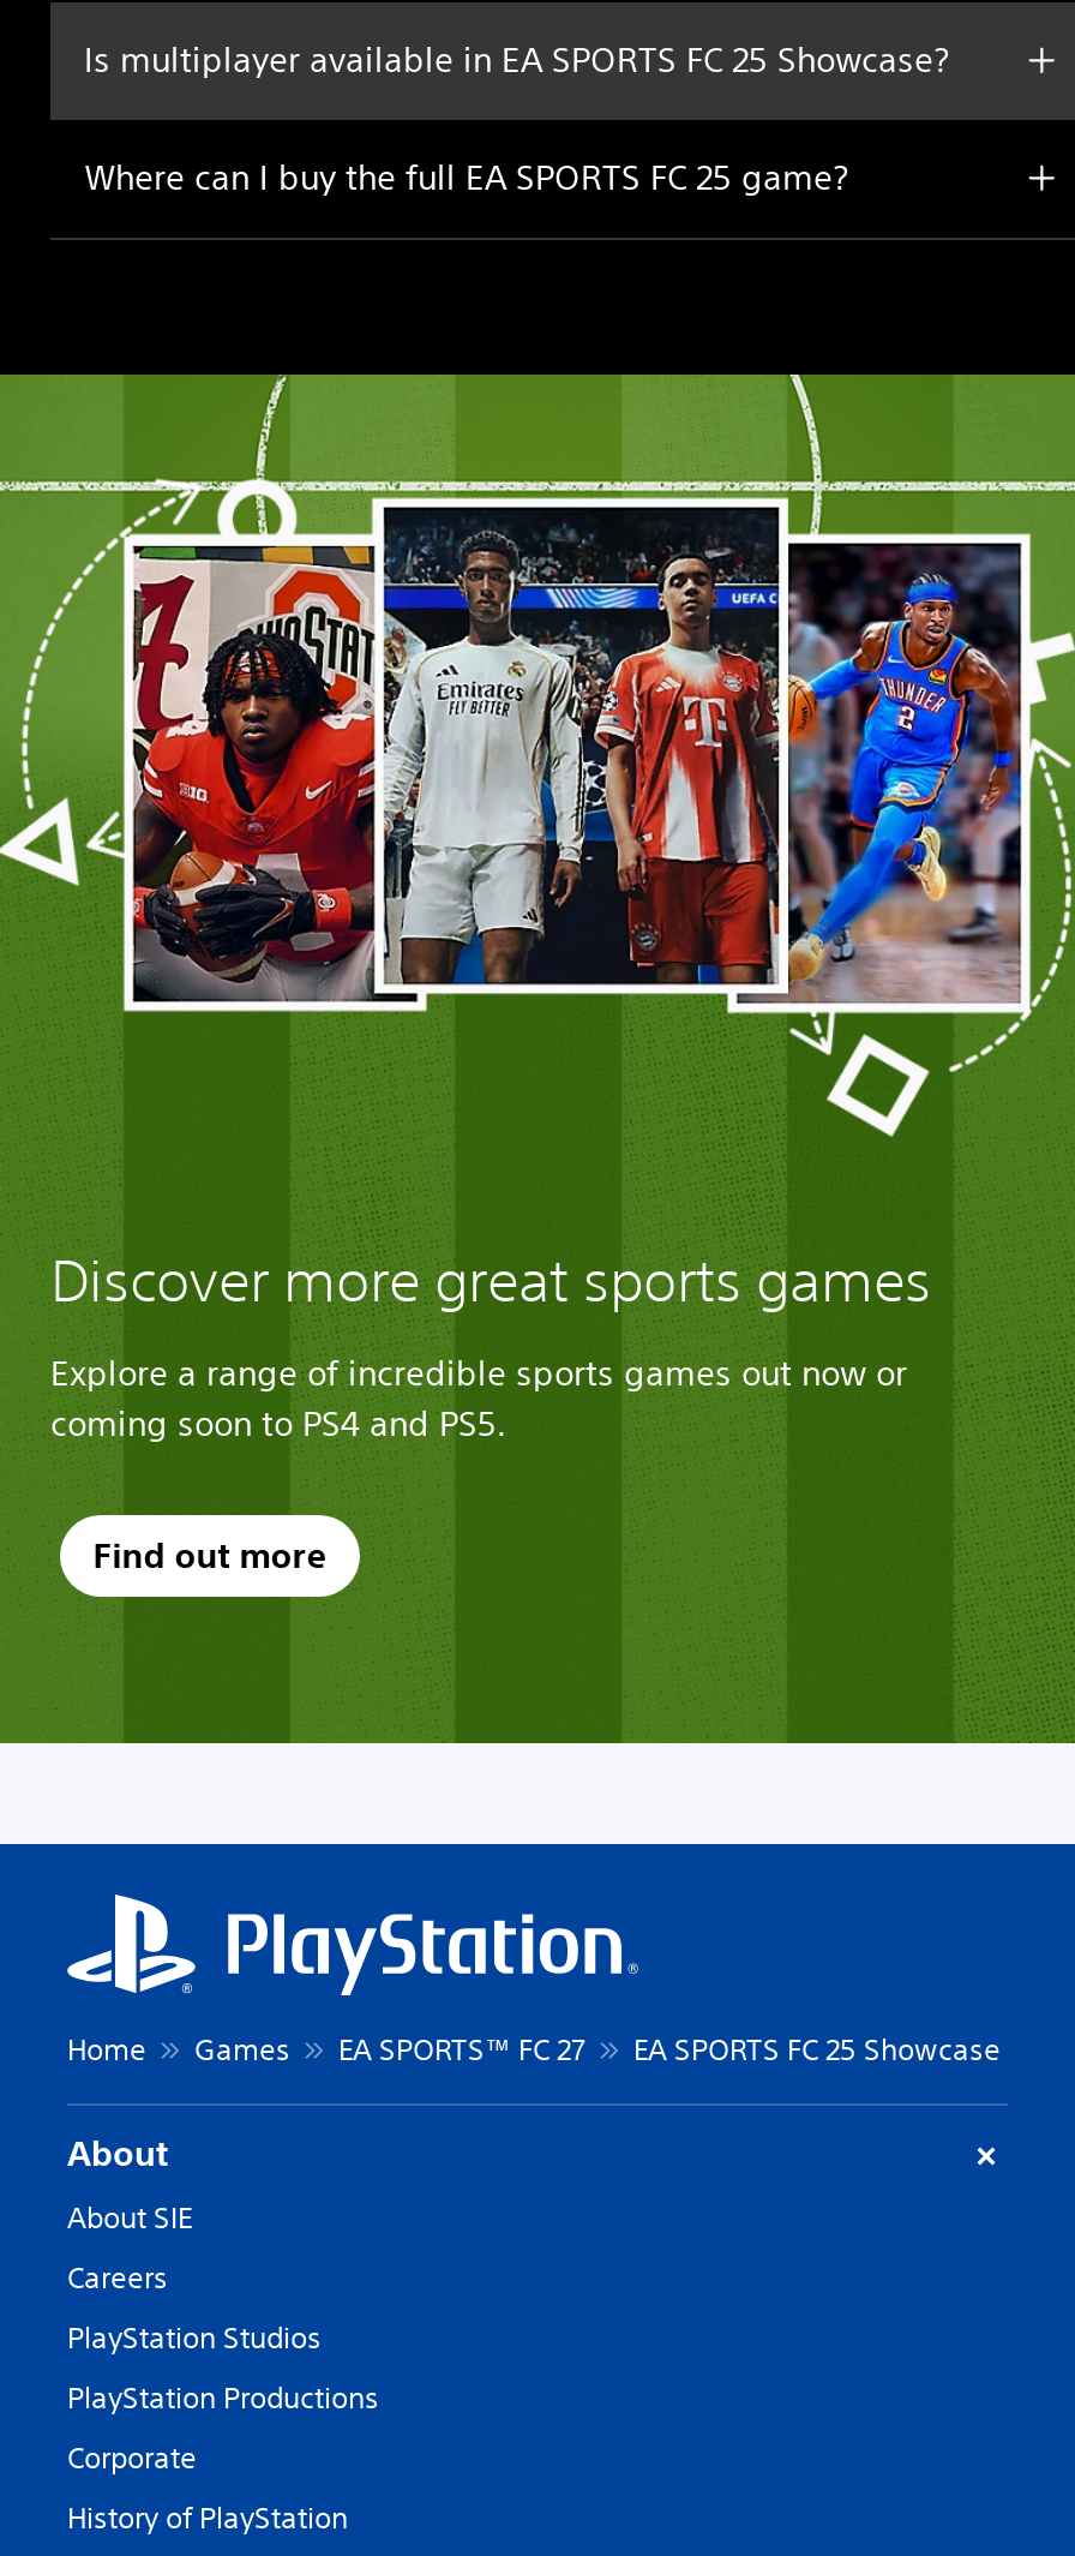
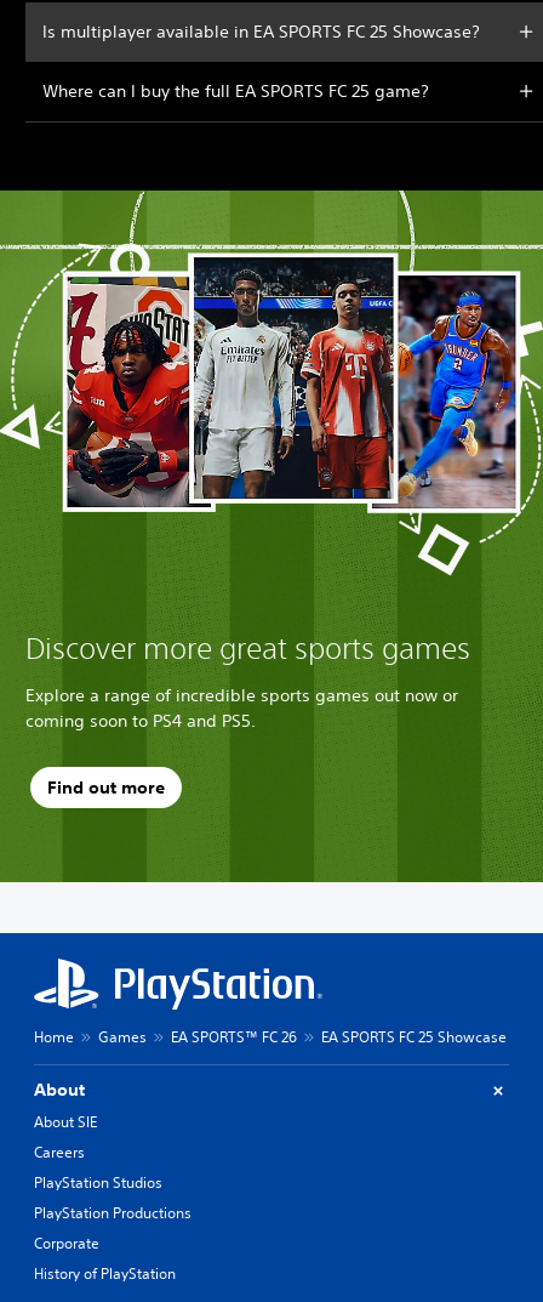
- Home Games EA SPORTS™ FC 27 EA SPORTS FC 25 Showcase
+ Home Games EA SPORTS™ FC 26 EA SPORTS FC 25 Showcase
